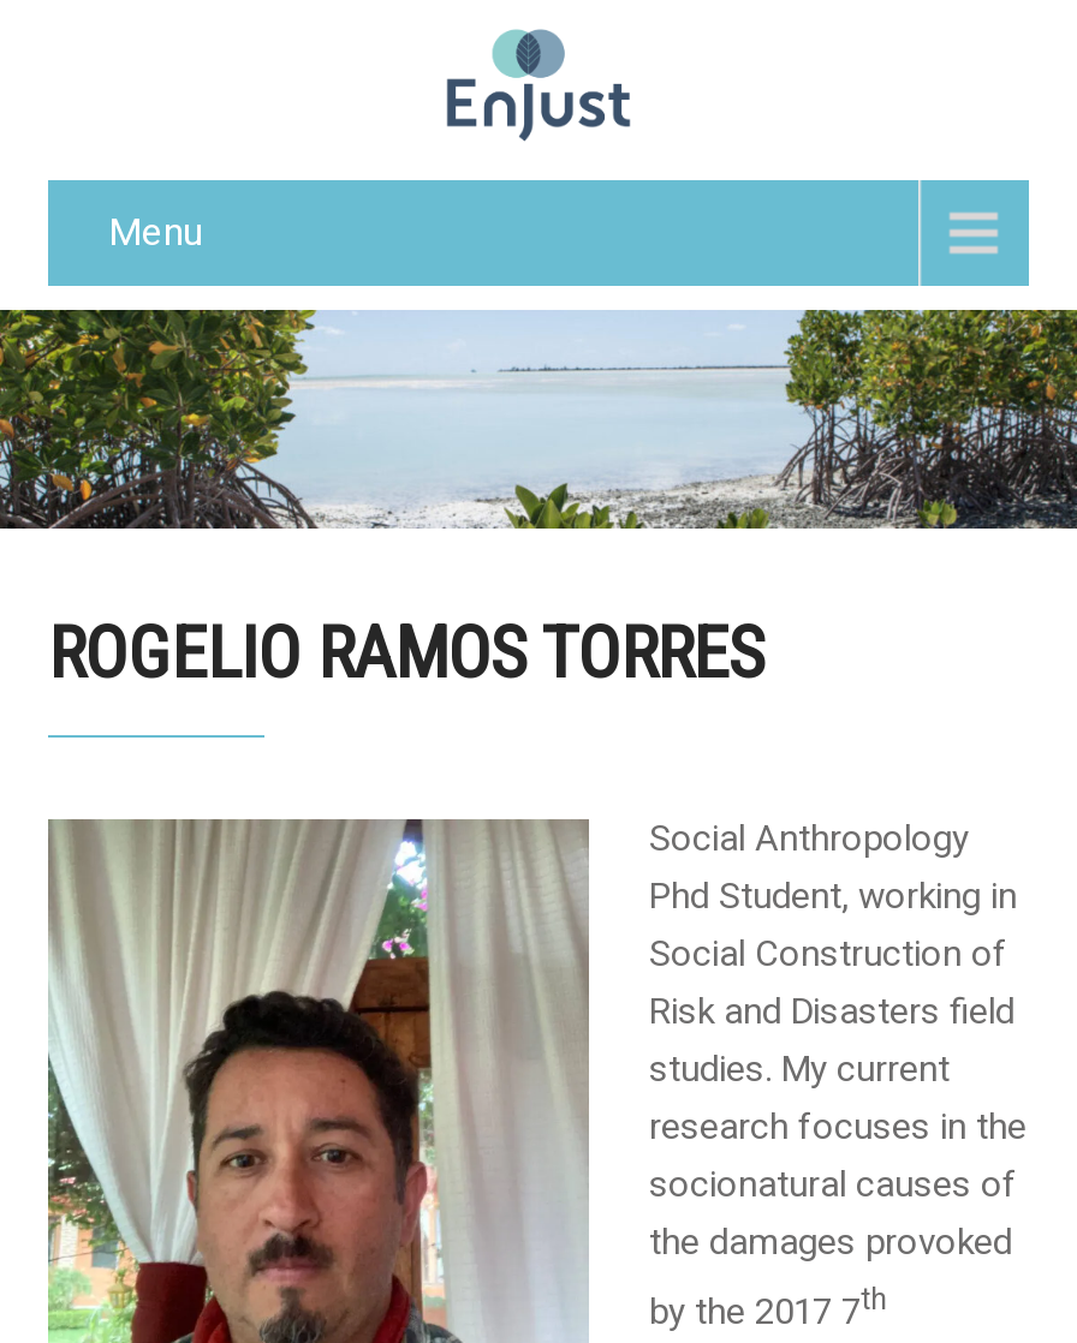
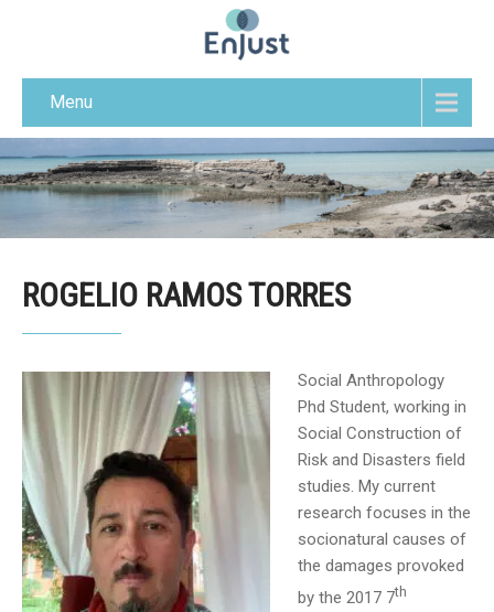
- [image]
+ [image]
